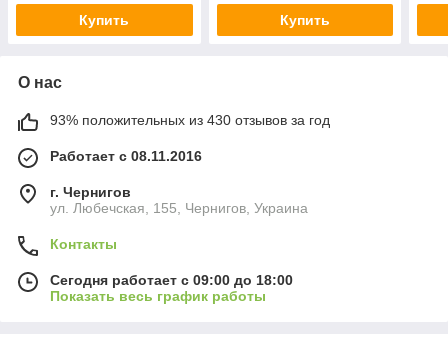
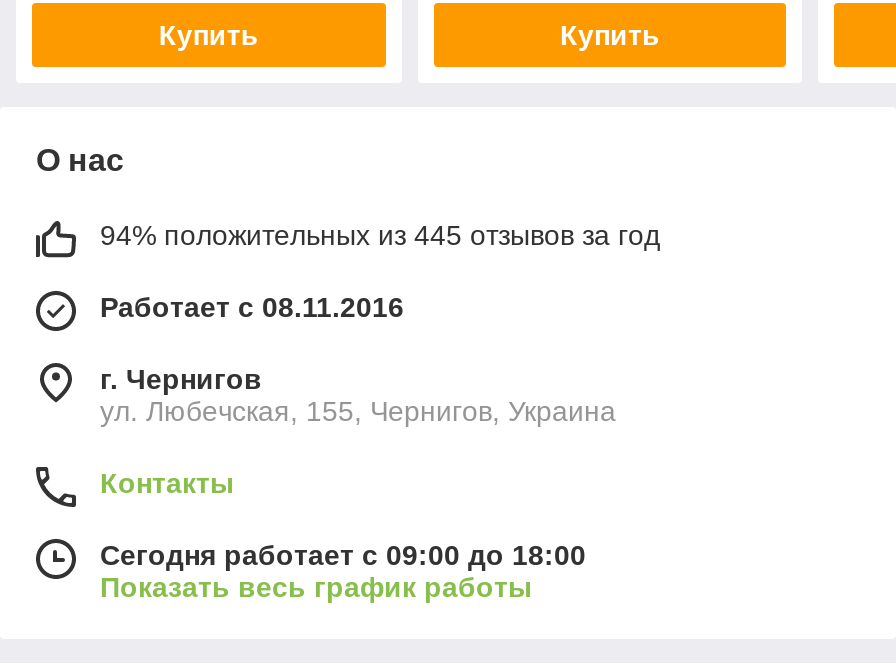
- 93% положительных из 430 отзывов за год
+ 94% положительных из 445 отзывов за год
